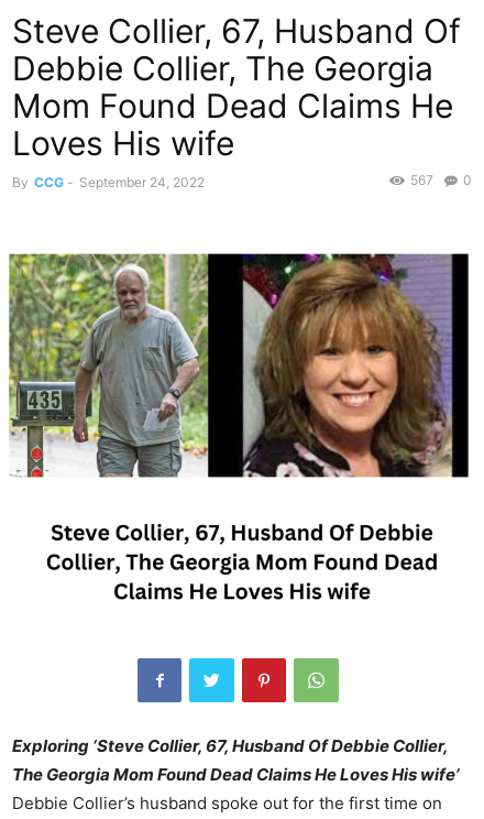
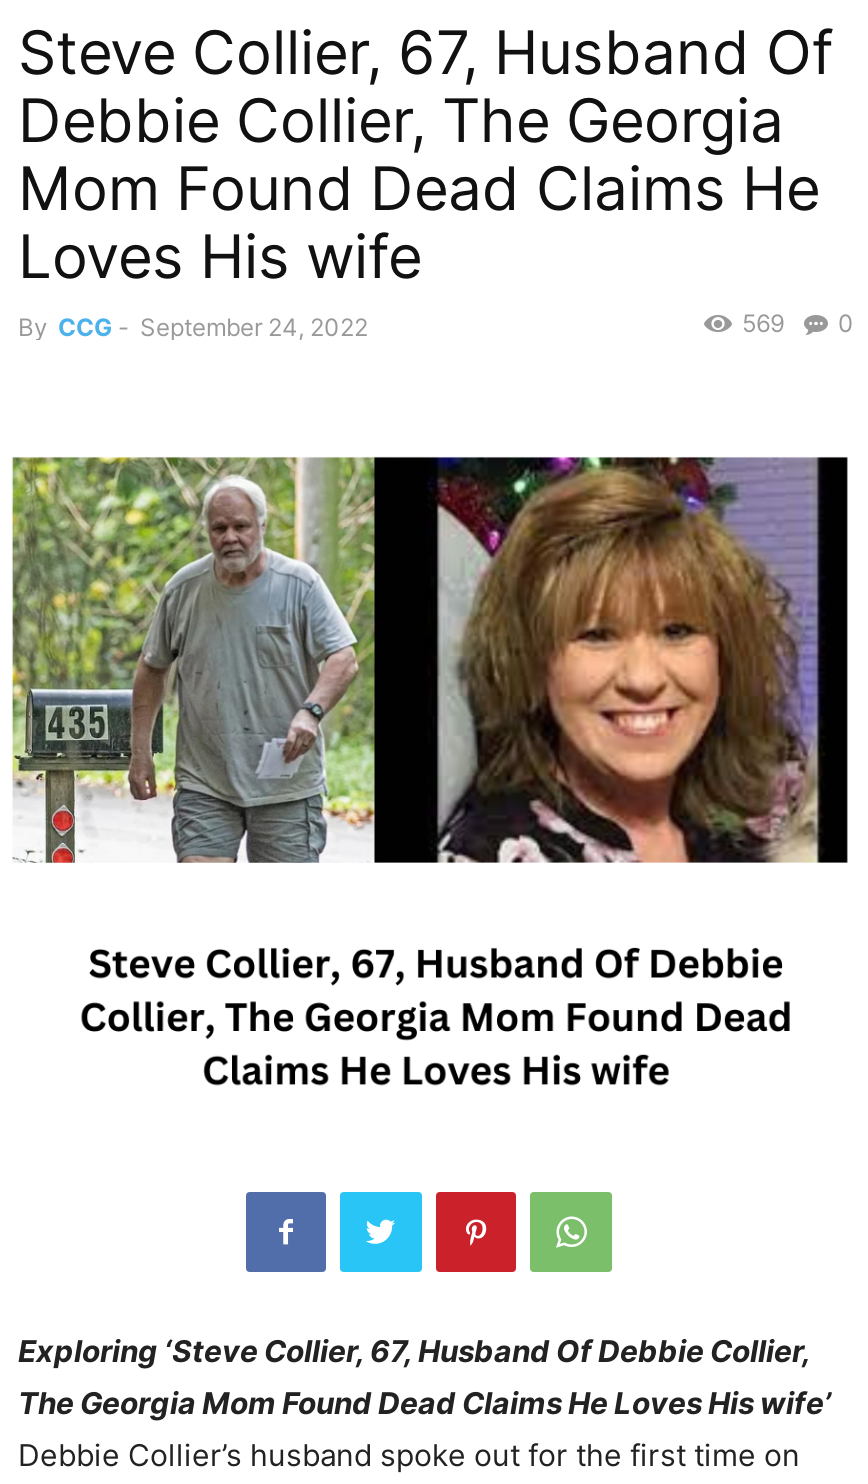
- 567 0
+ 569 0
